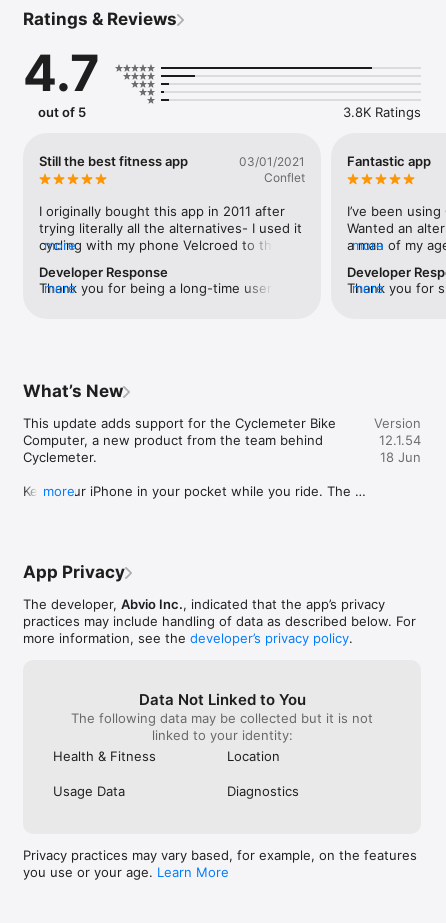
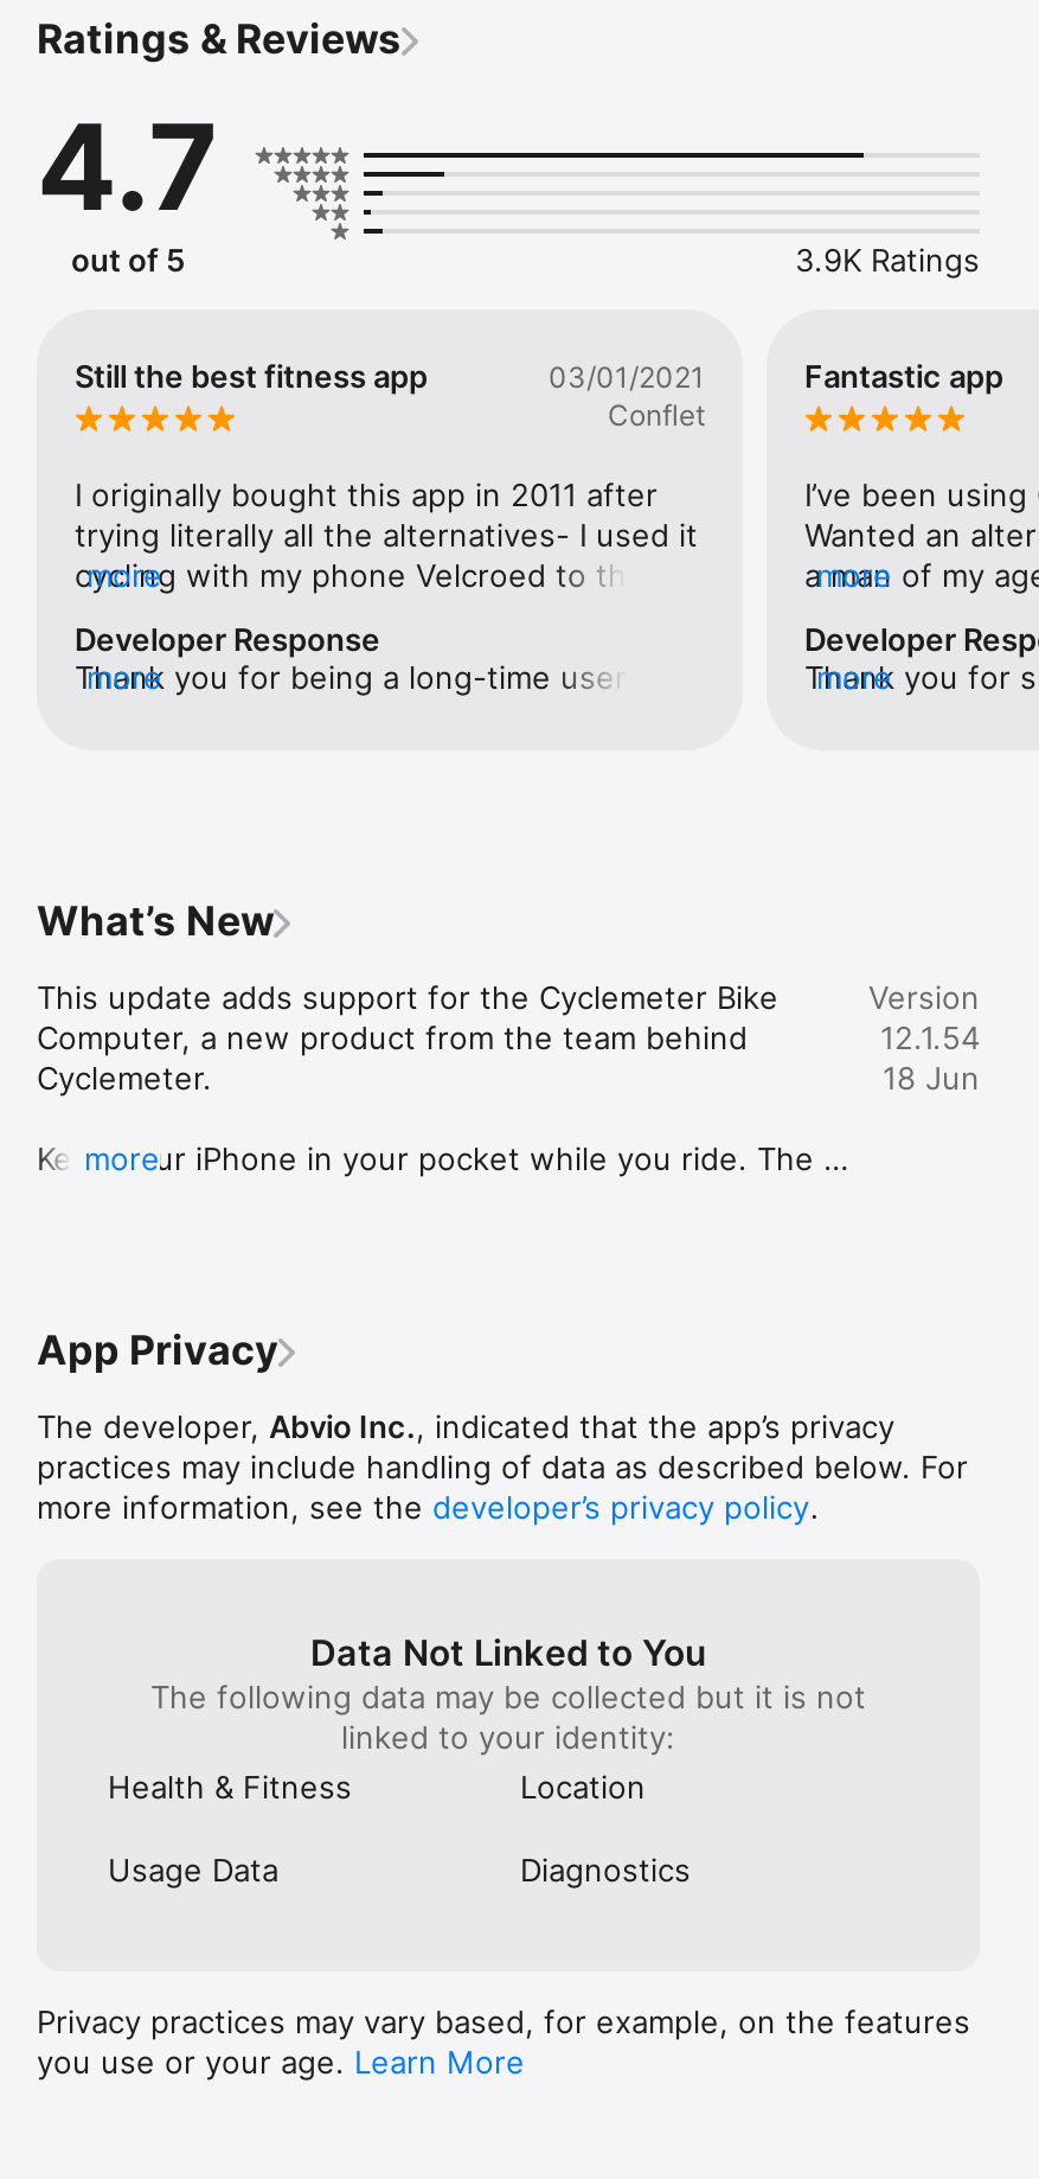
- 3.8K Ratings
+ 3.9K Ratings
